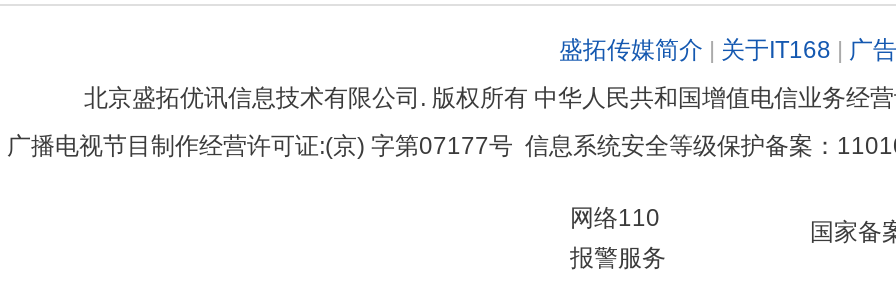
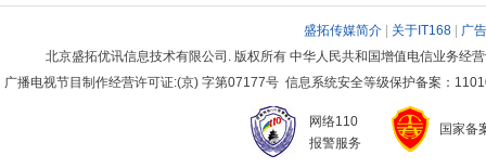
+ [image]

+ [image]
